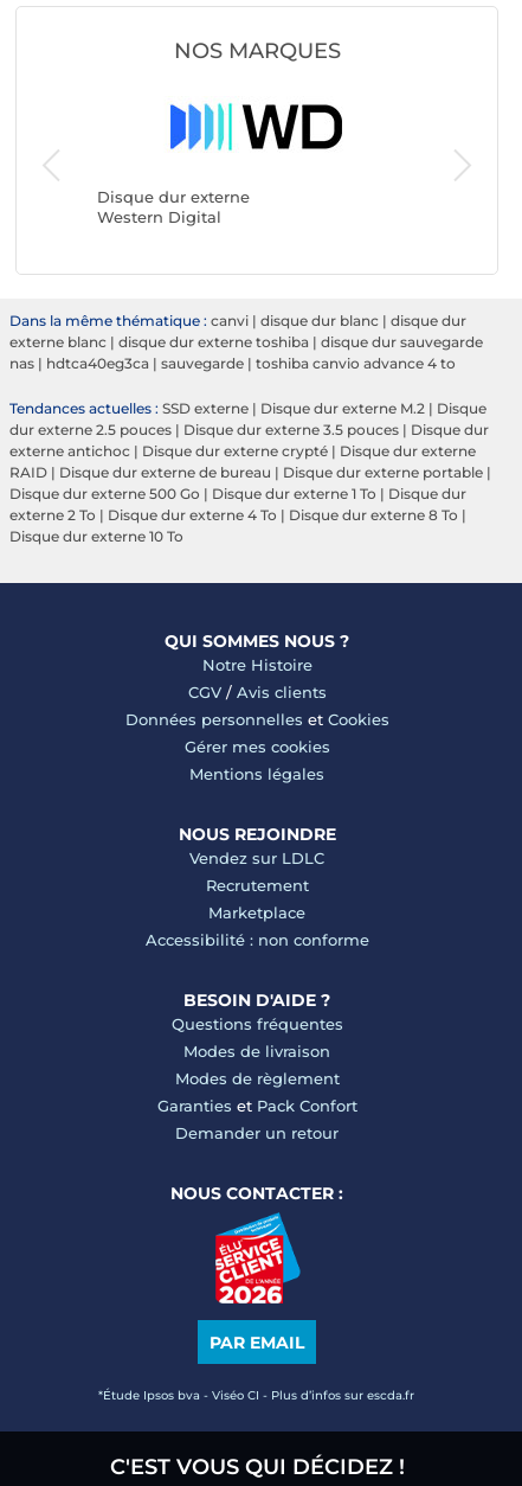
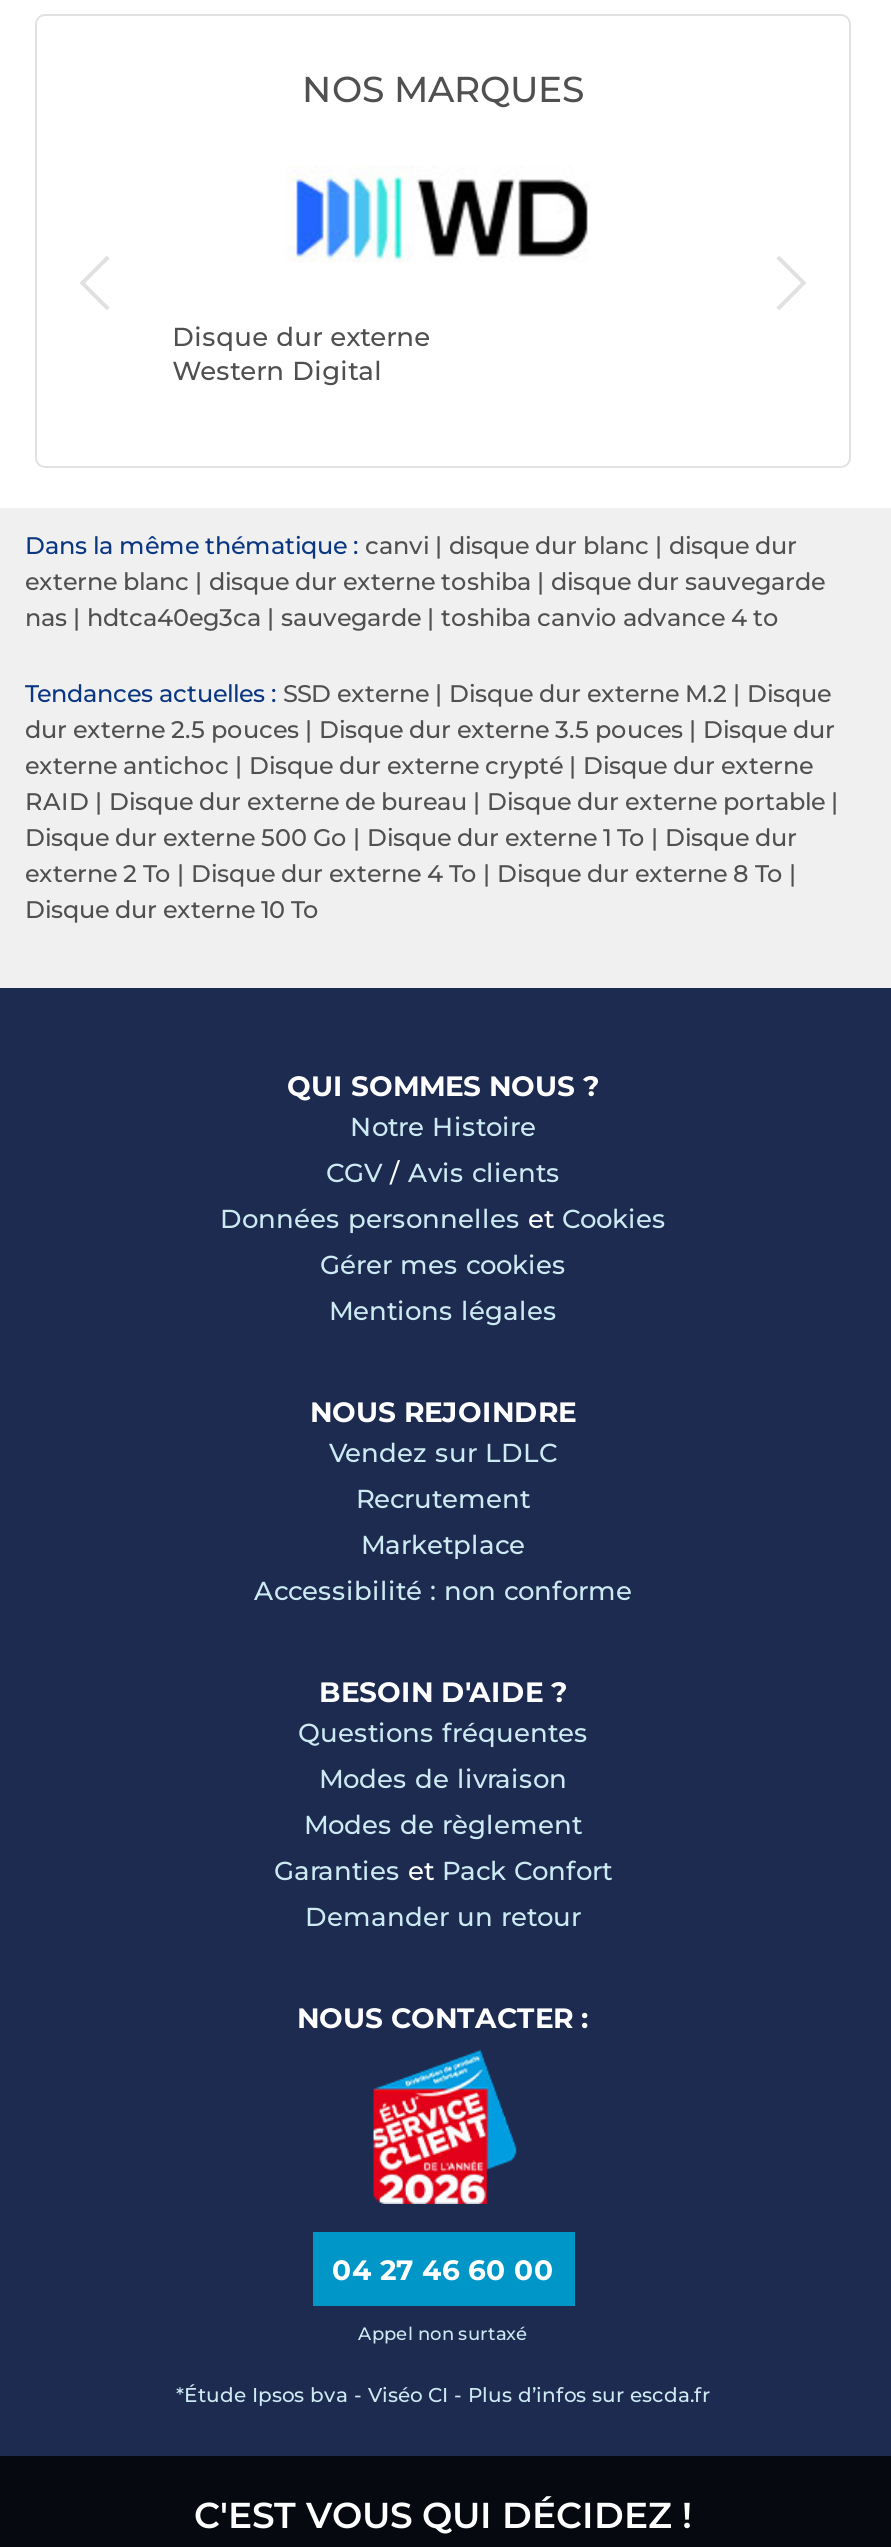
- PAR EMAIL
+ 04 27 46 60 00
+ Appel non surtaxé
